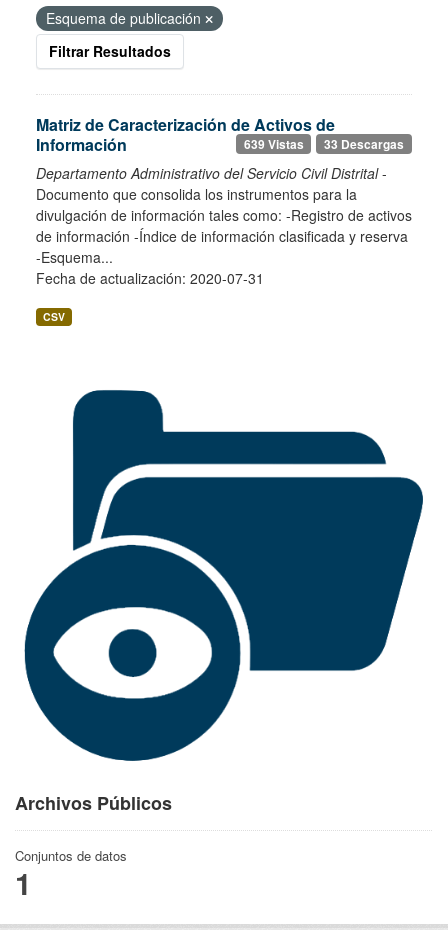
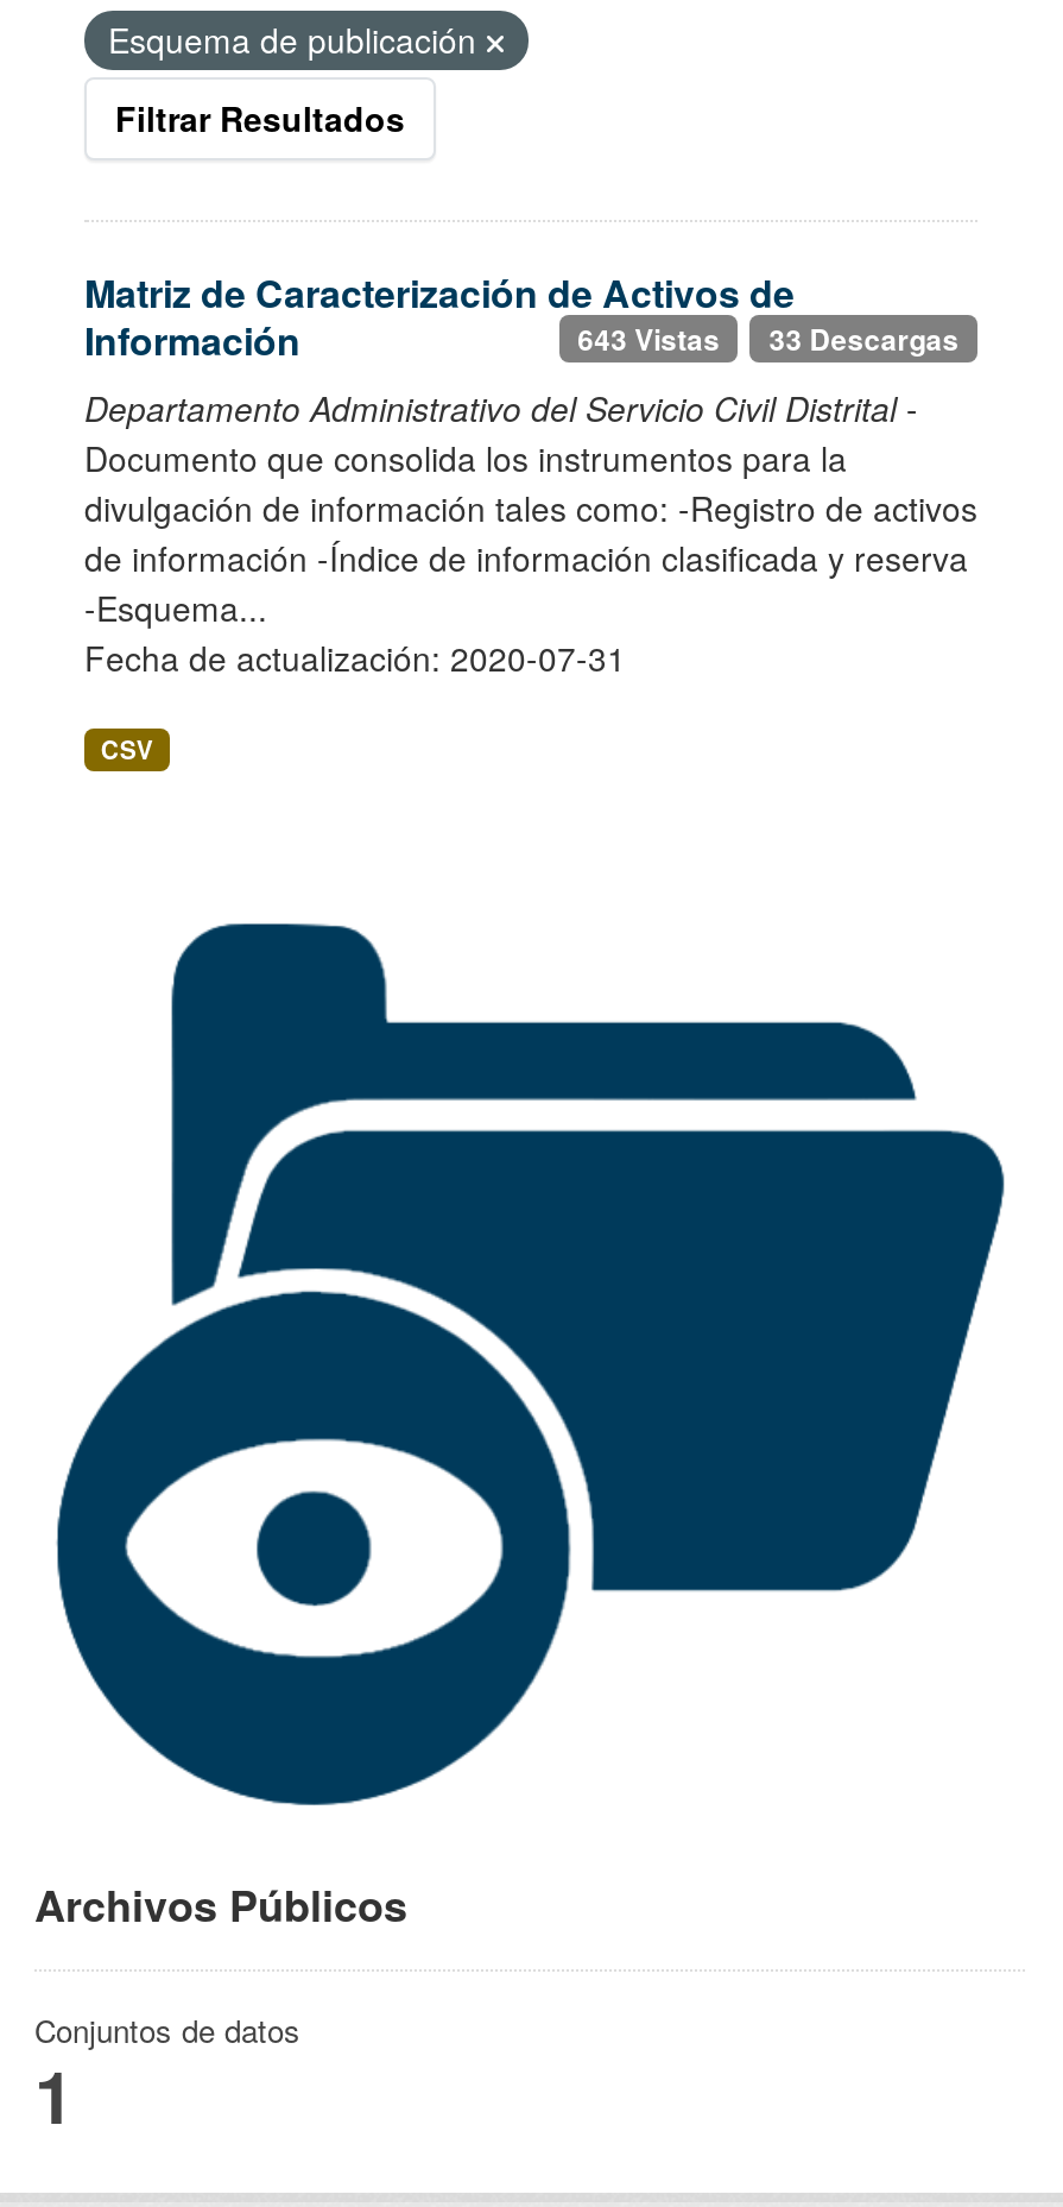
- 639 Vistas 33 Descargas
+ 643 Vistas 33 Descargas
